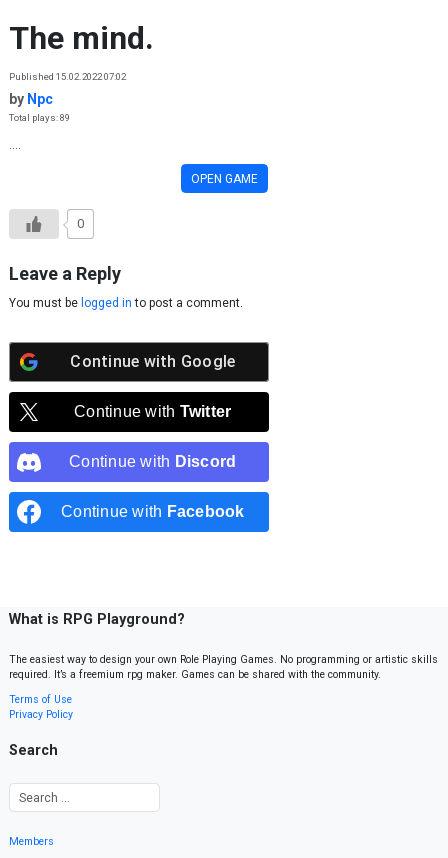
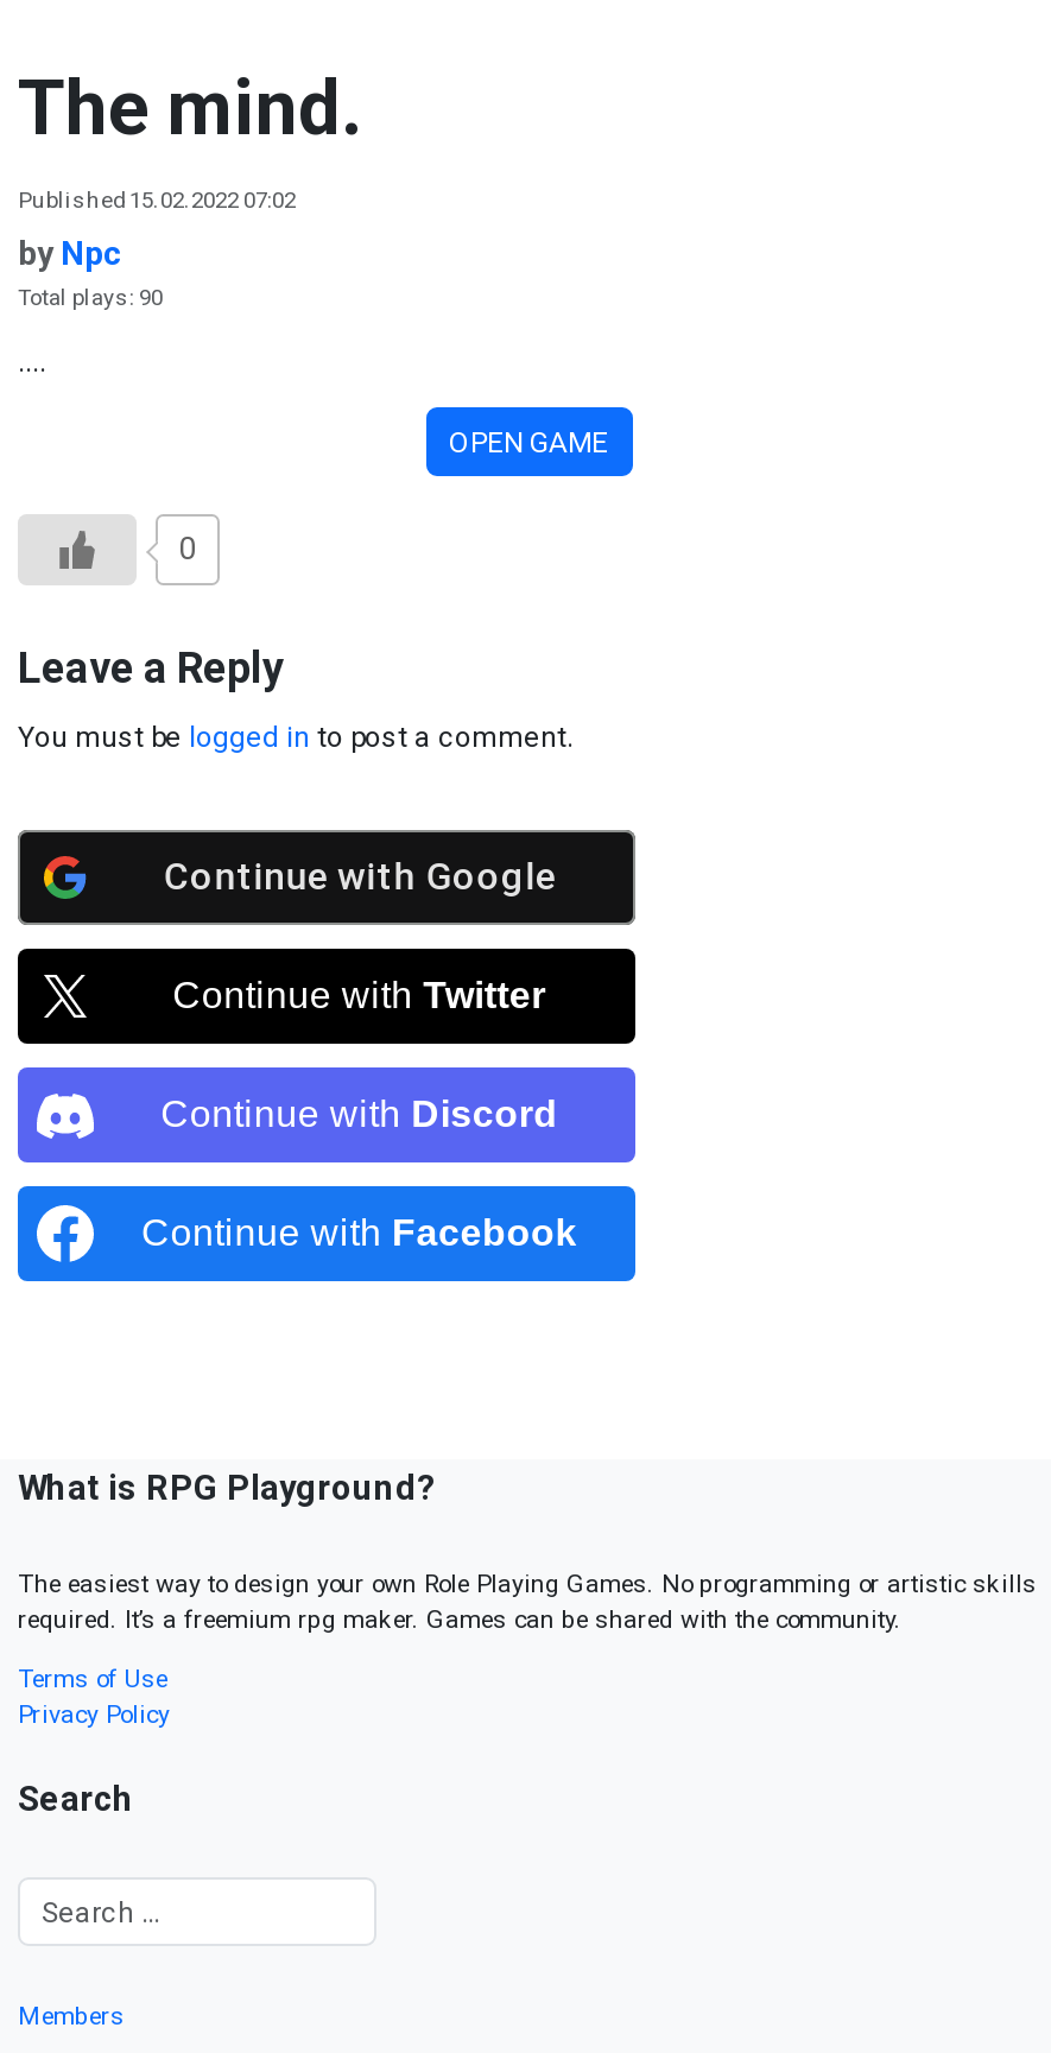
- Total plays: 89
+ Total plays: 90
